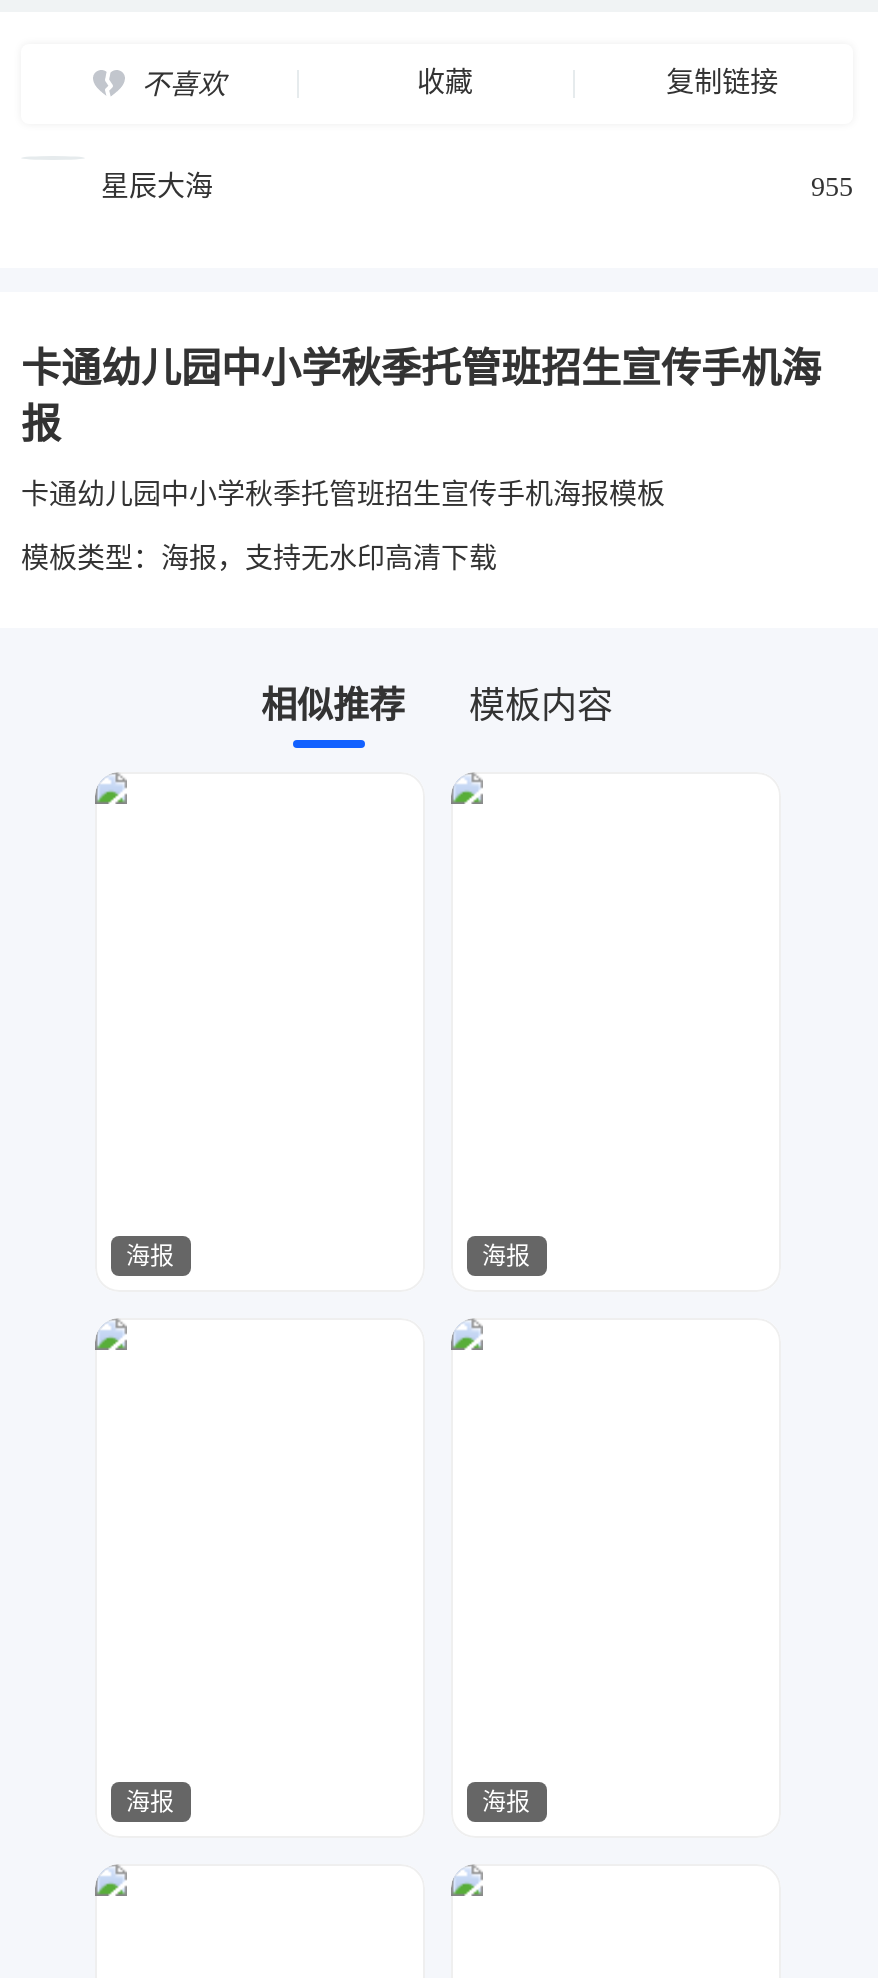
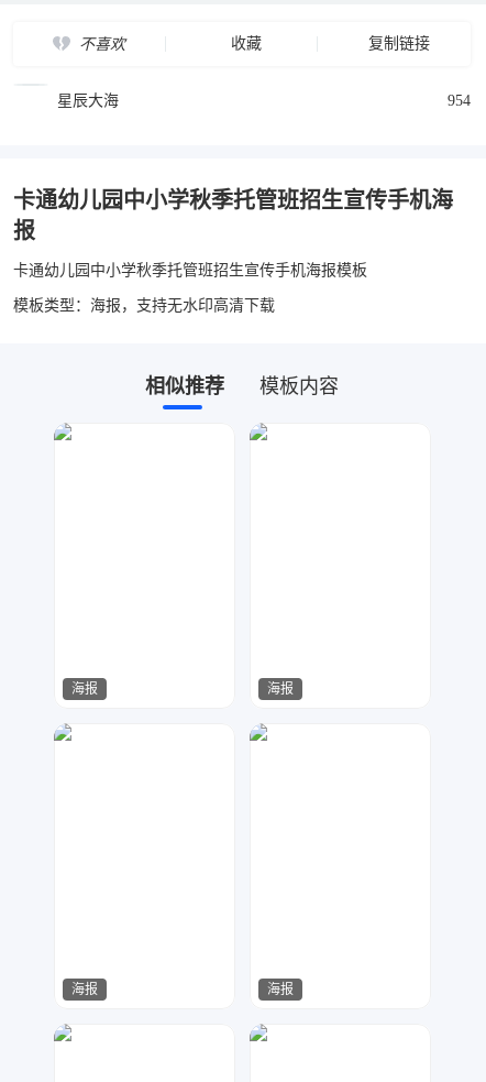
- 955
+ 954
